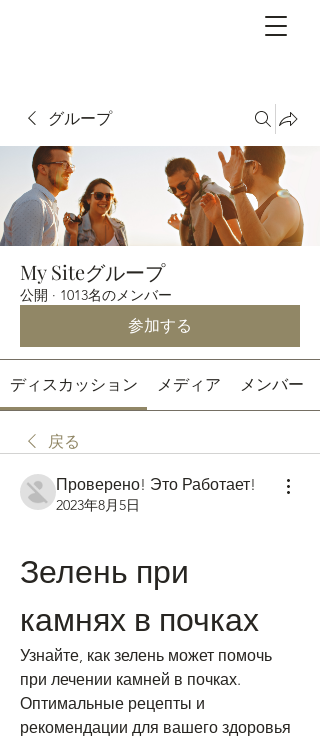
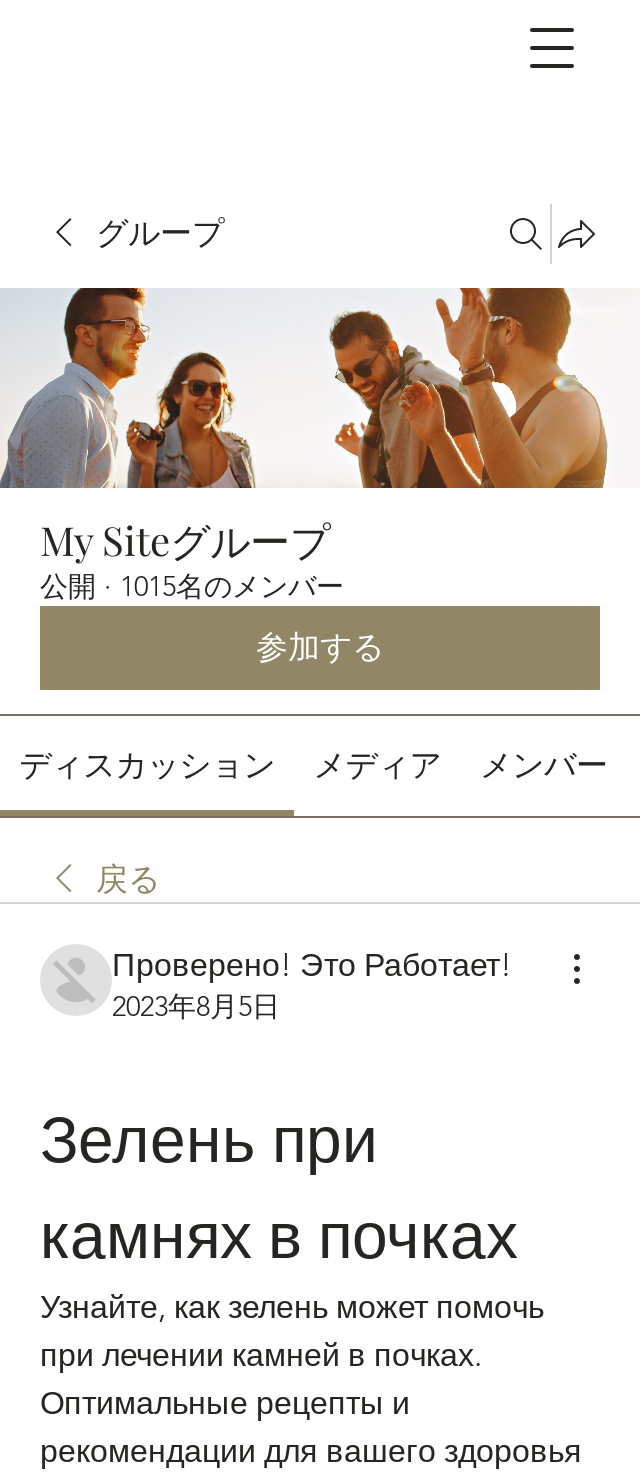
- 公開 · 1013名のメンバー
+ 公開 · 1015名のメンバー
